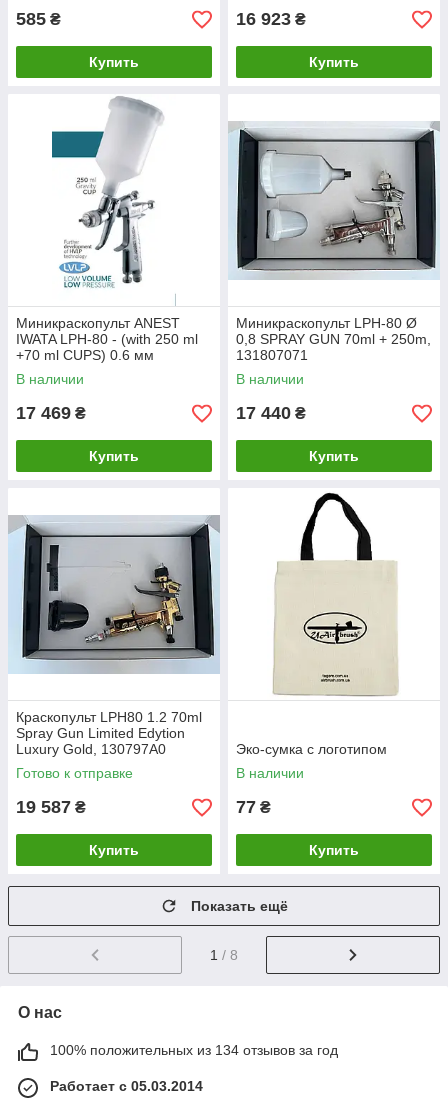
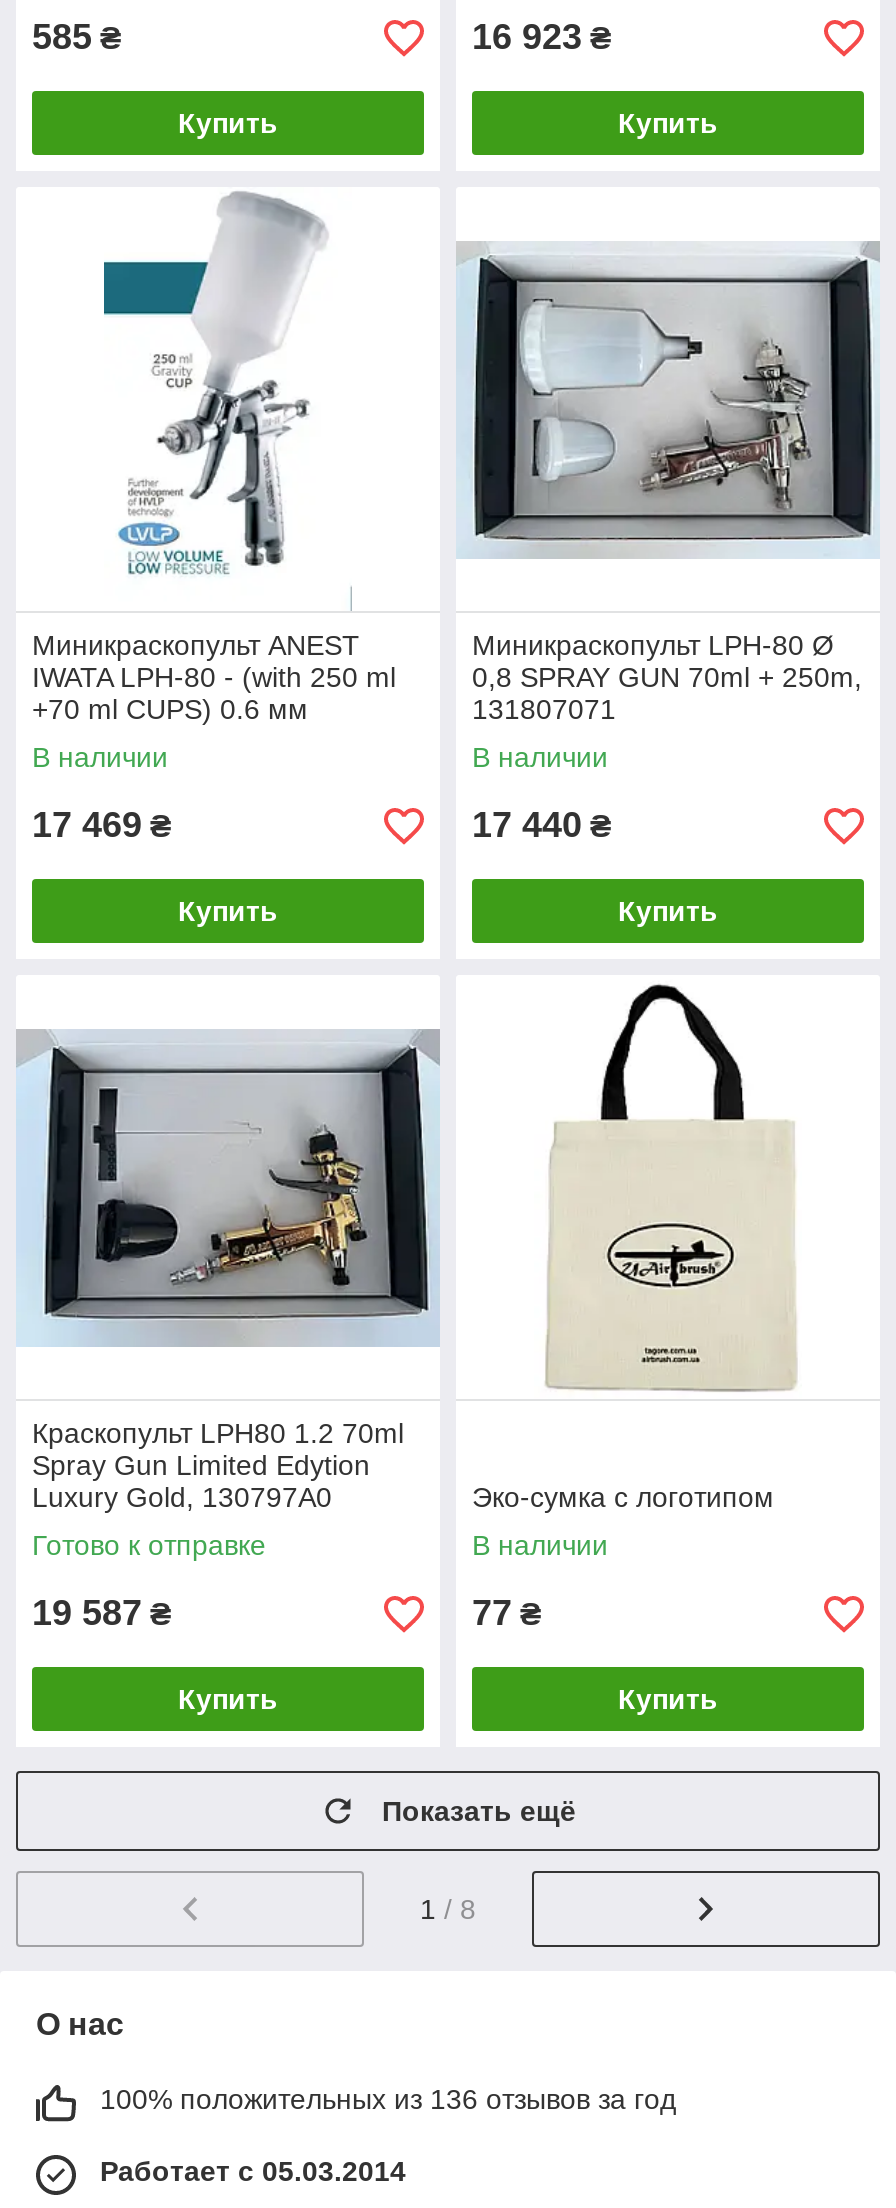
- 100% положительных из 134 отзывов за год
+ 100% положительных из 136 отзывов за год
